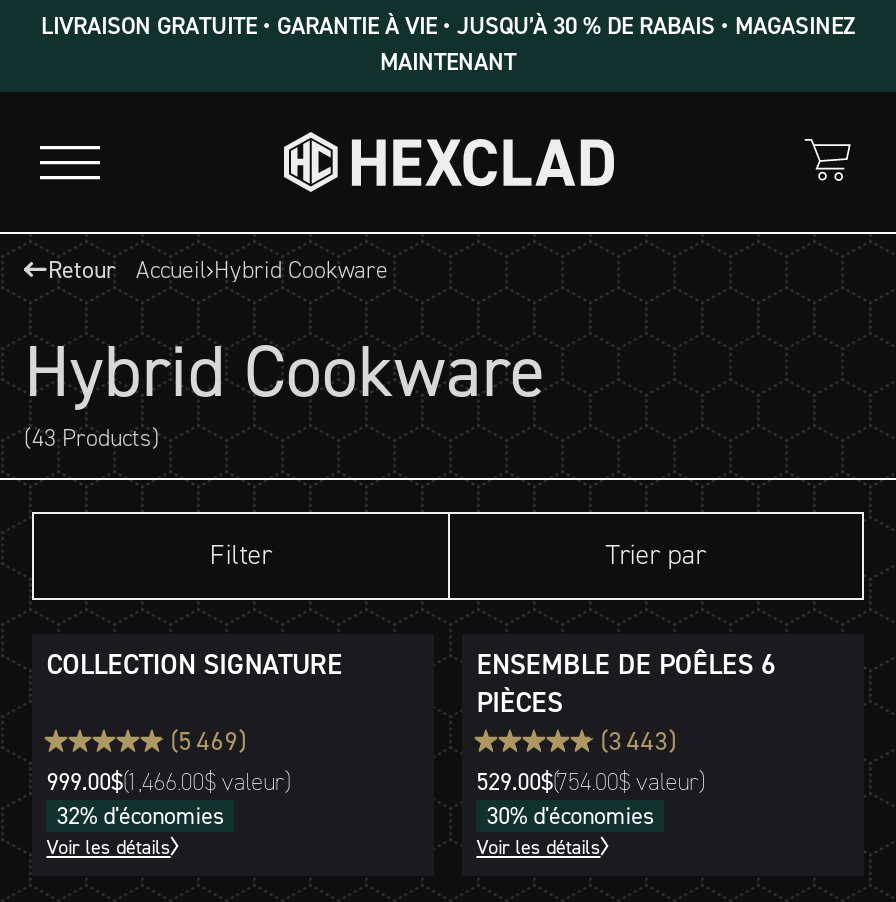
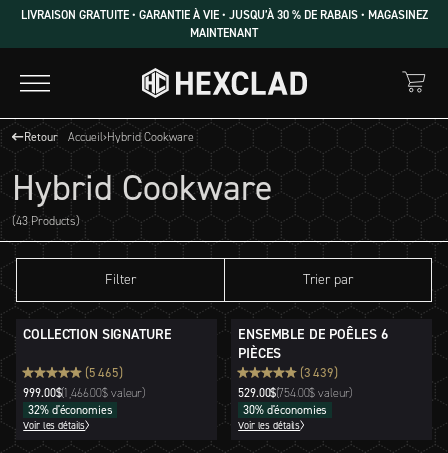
- (5 469)
+ (5 465)

- (3 443)
+ (3 439)
